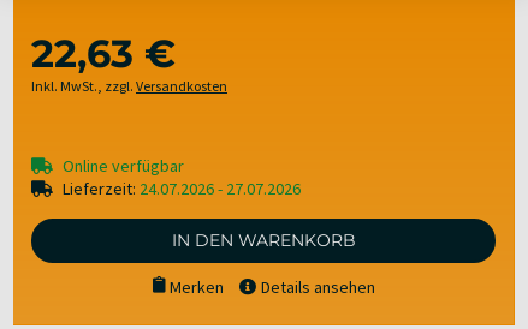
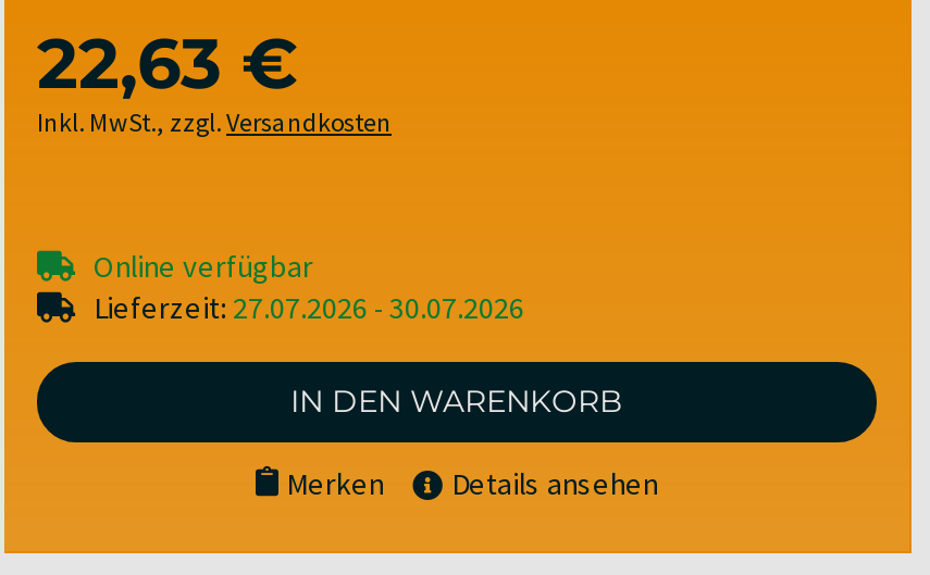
- Lieferzeit: 24.07.2026 - 27.07.2026
+ Lieferzeit: 27.07.2026 - 30.07.2026
